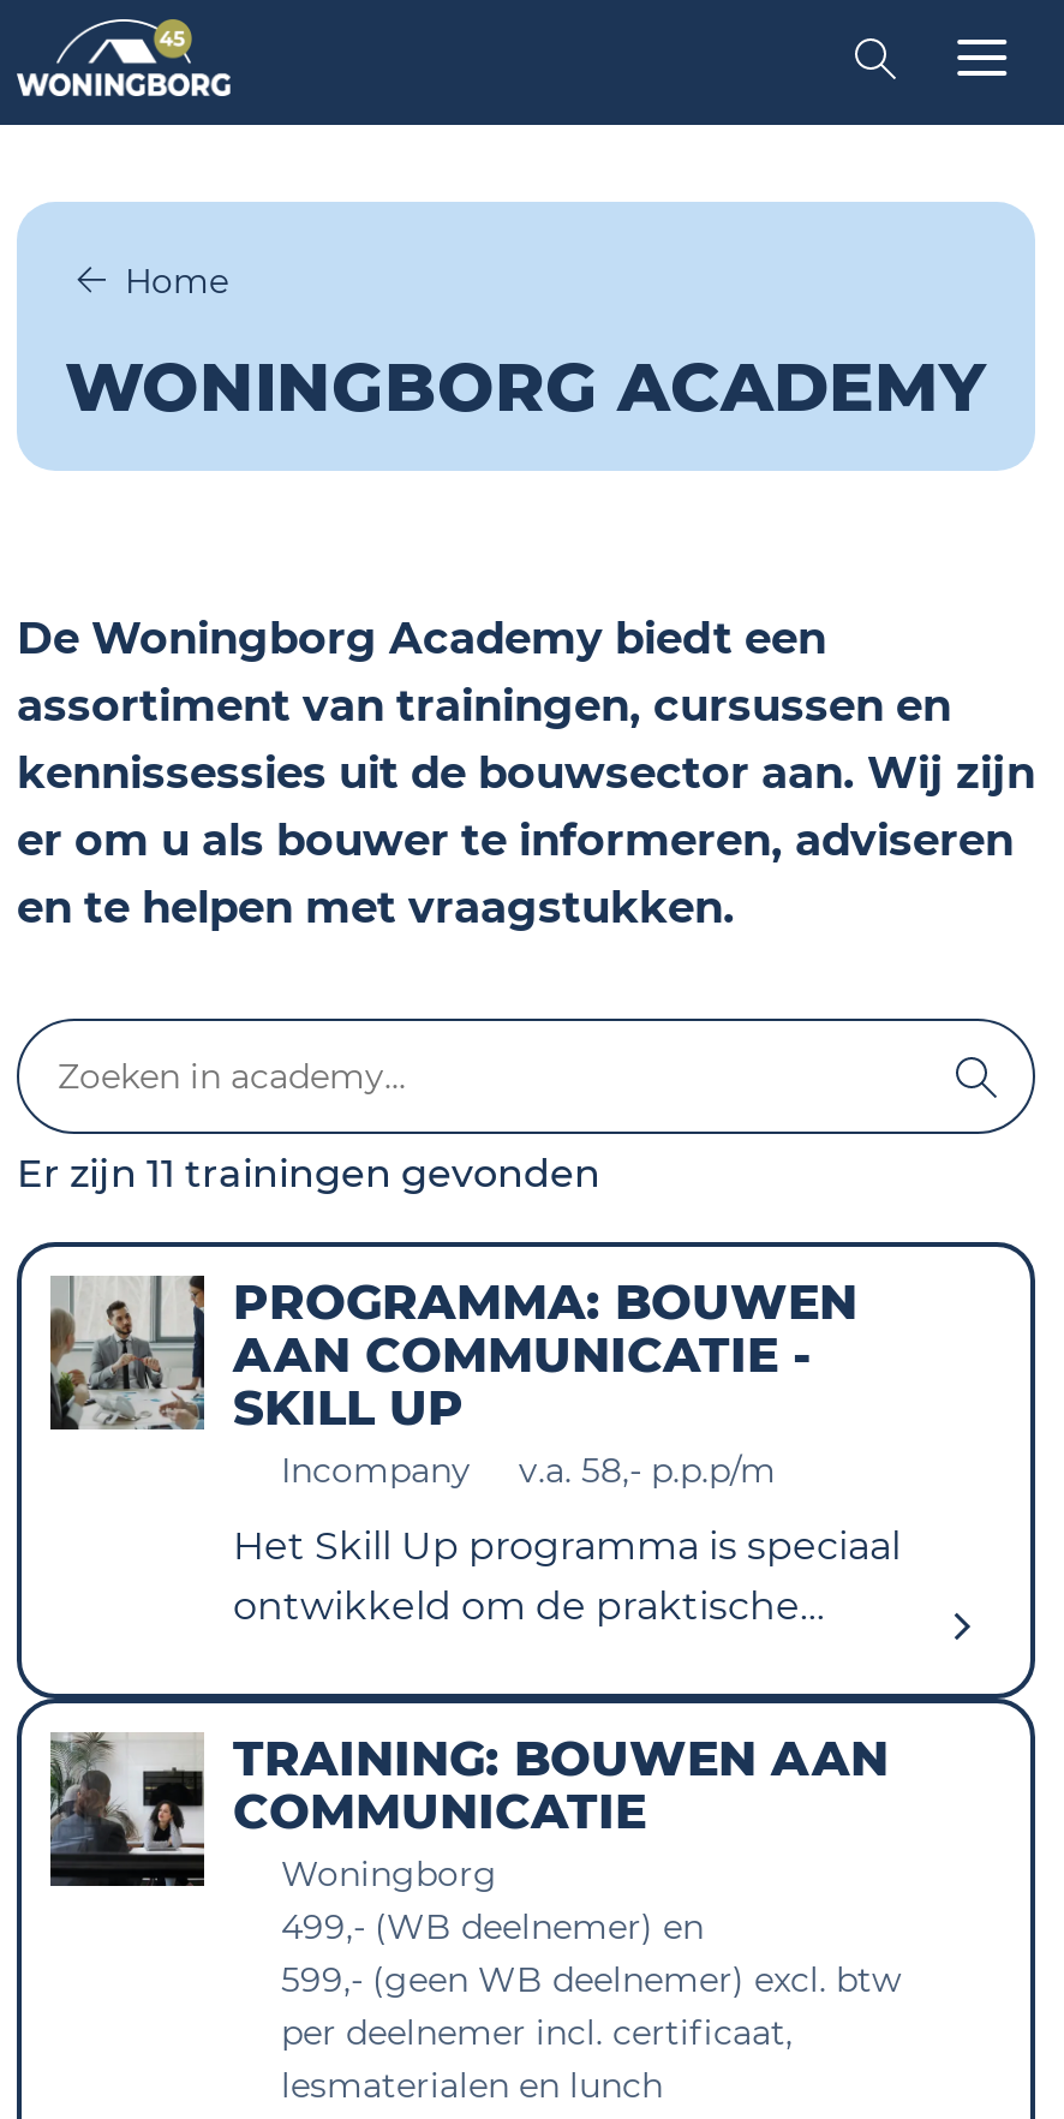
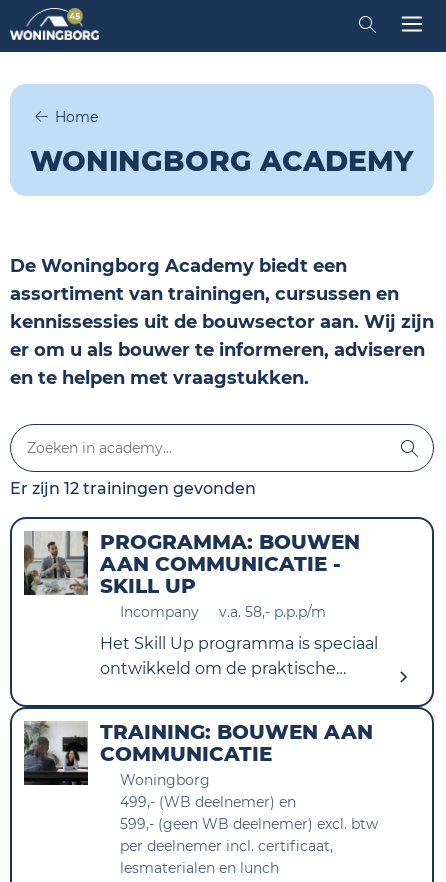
- Er zijn 11 trainingen gevonden
+ Er zijn 12 trainingen gevonden
